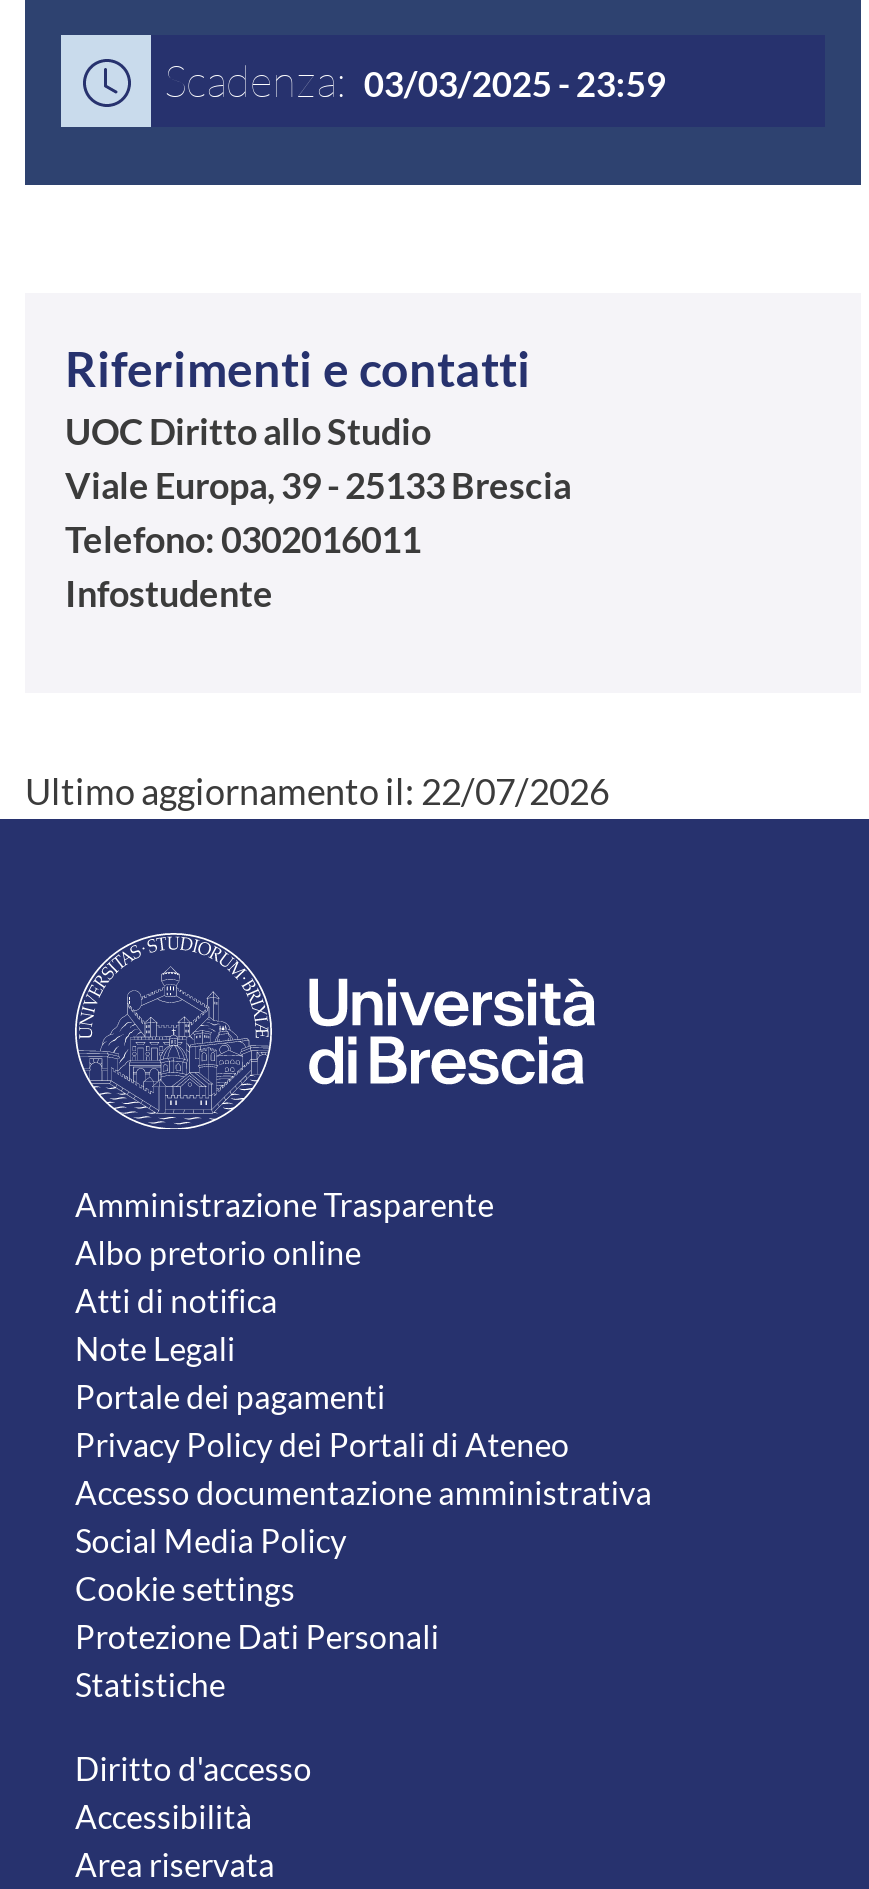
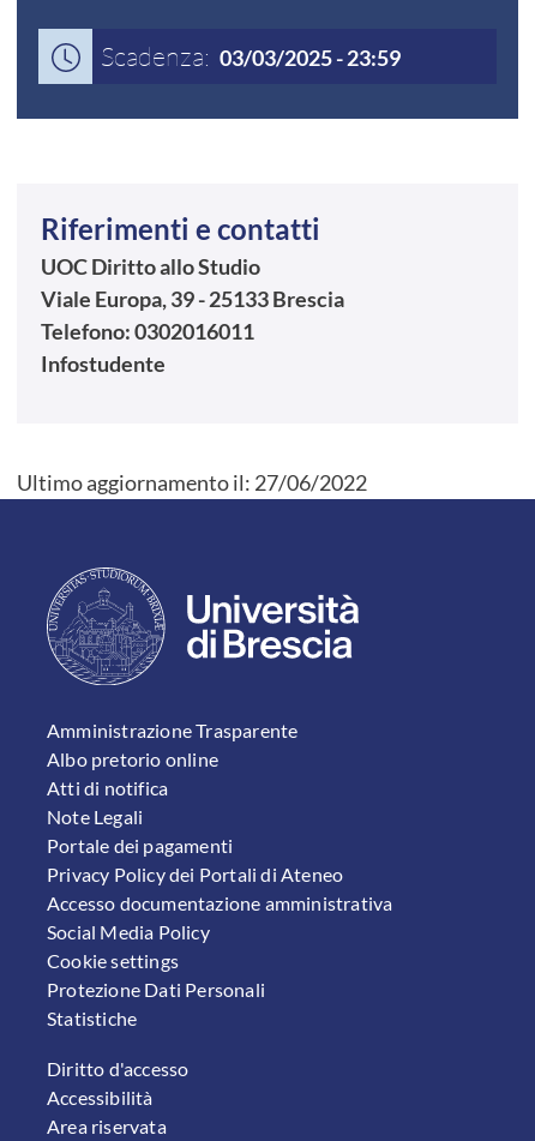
- Ultimo aggiornamento il: 22/07/2026
+ Ultimo aggiornamento il: 27/06/2022
